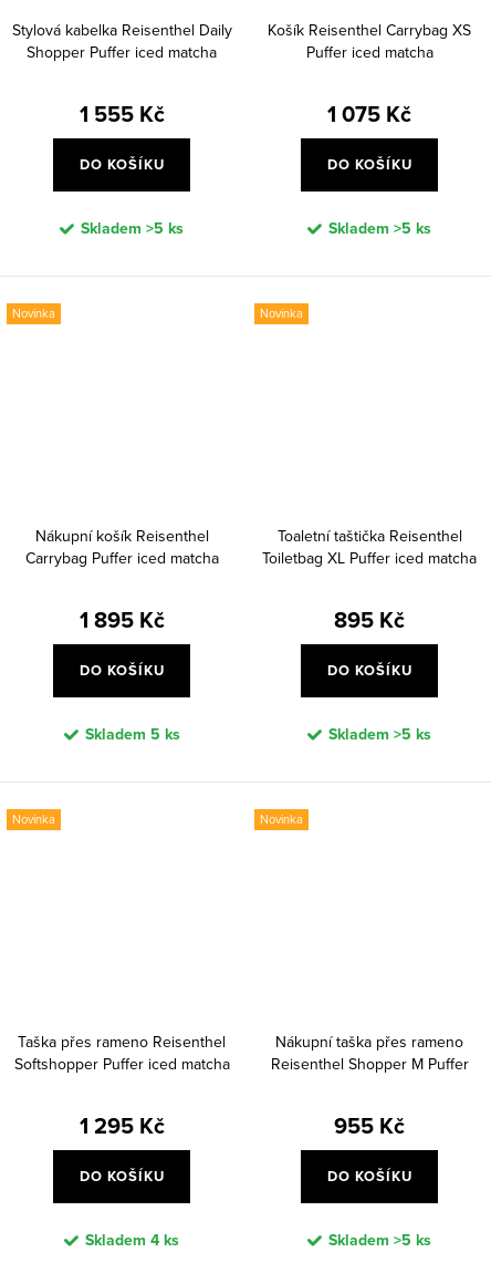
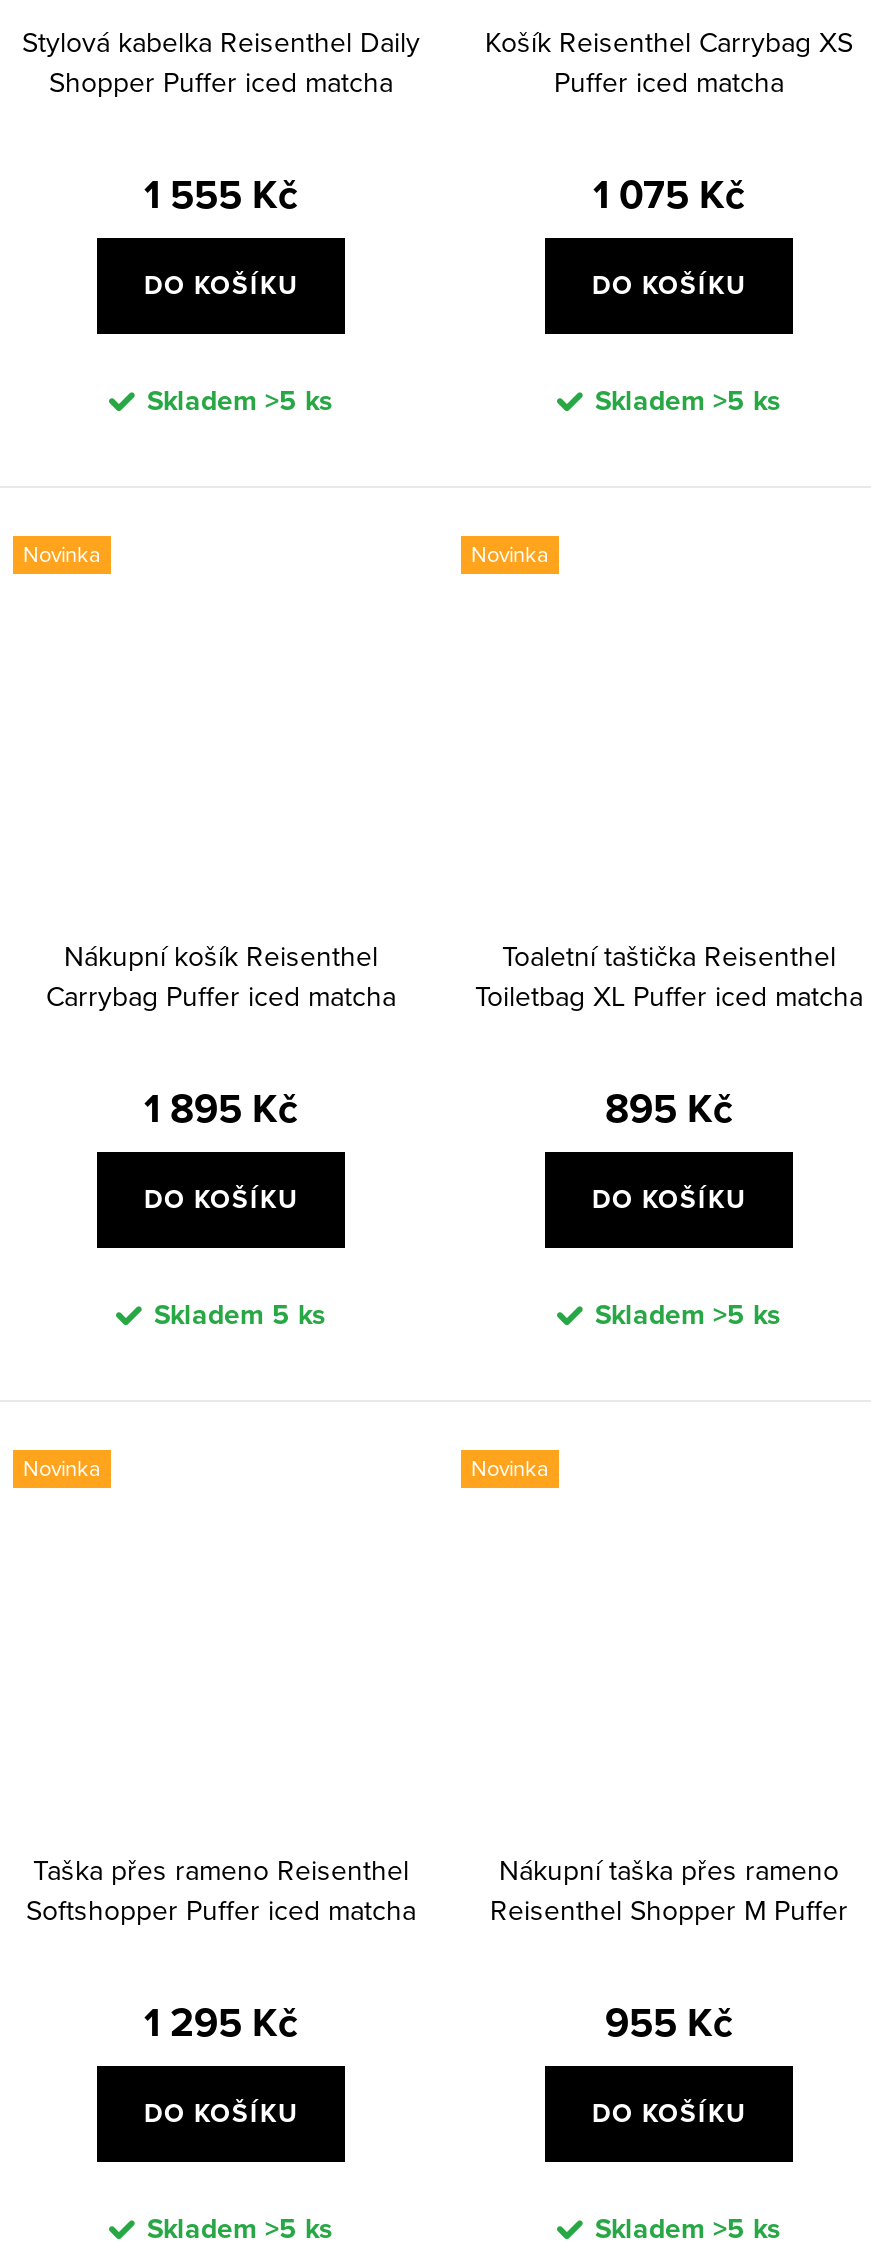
- Skladem 4 ks
+ Skladem >5 ks
